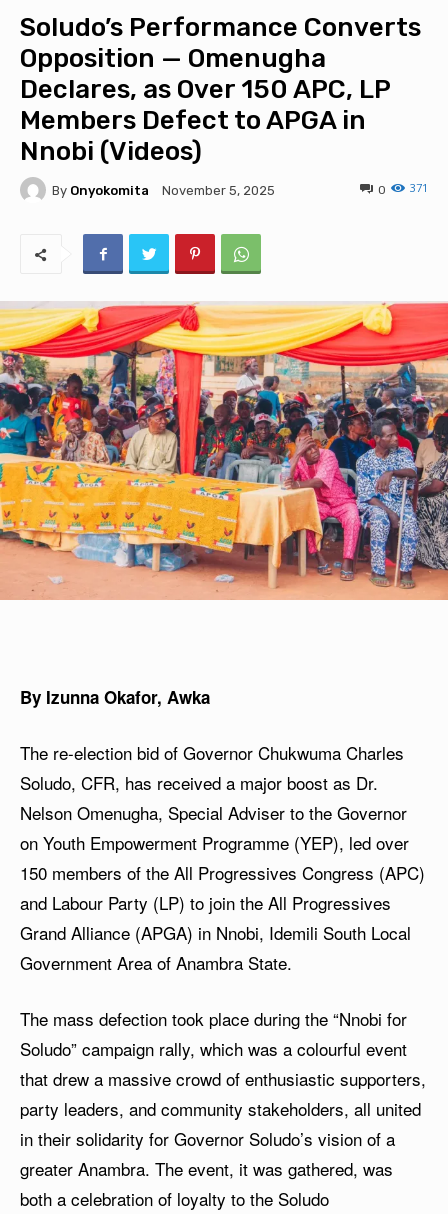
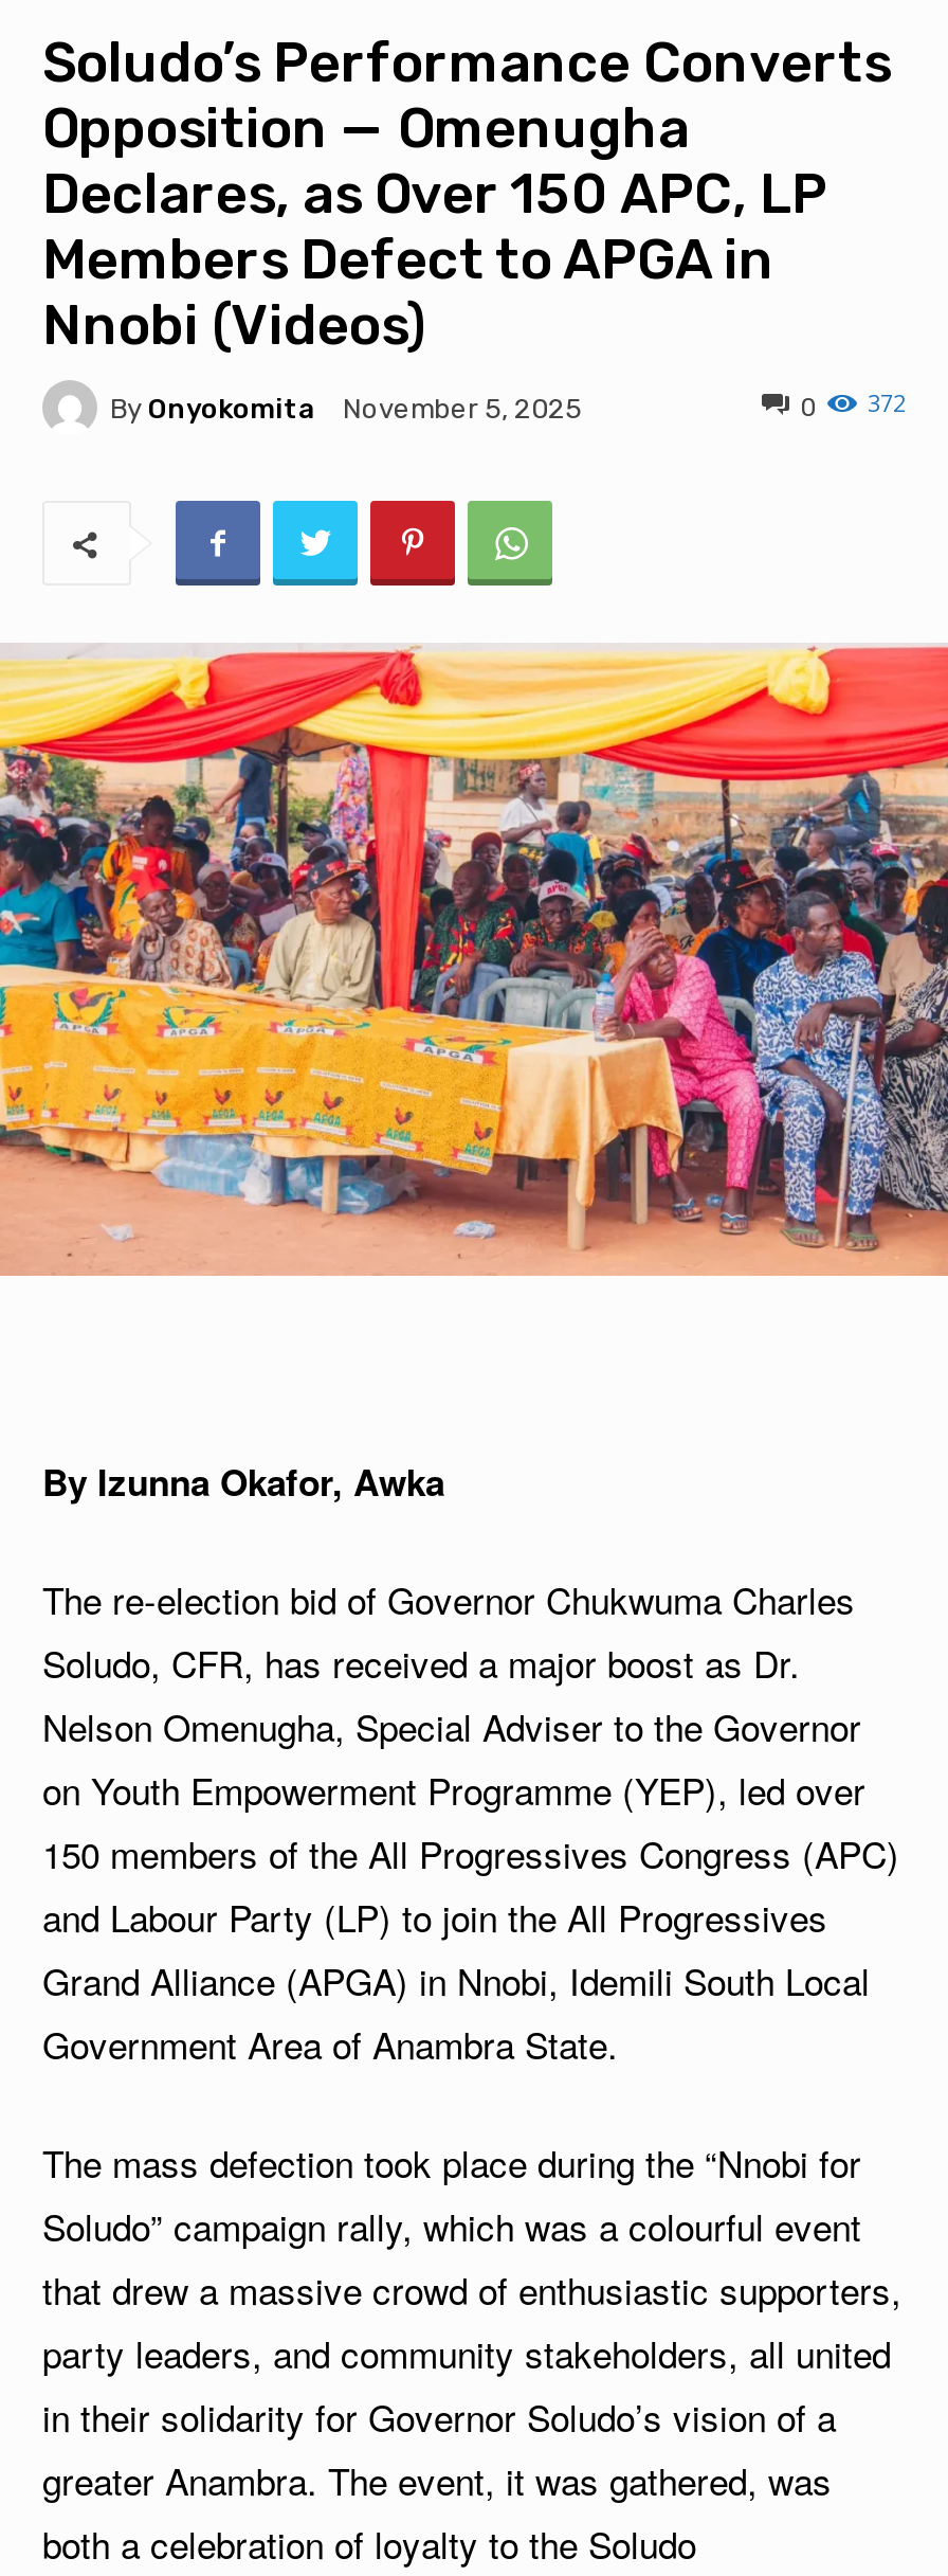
- 0 371
+ 0 372
